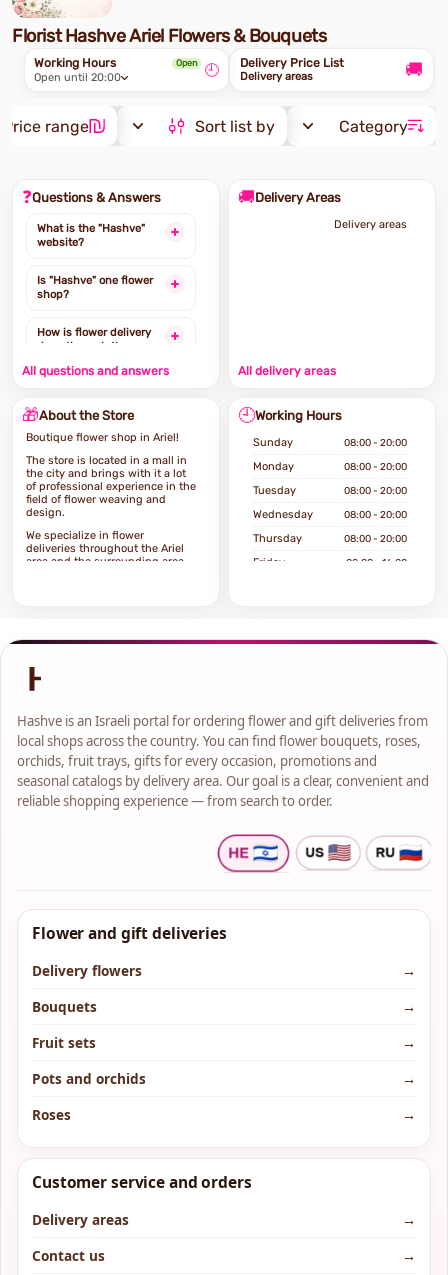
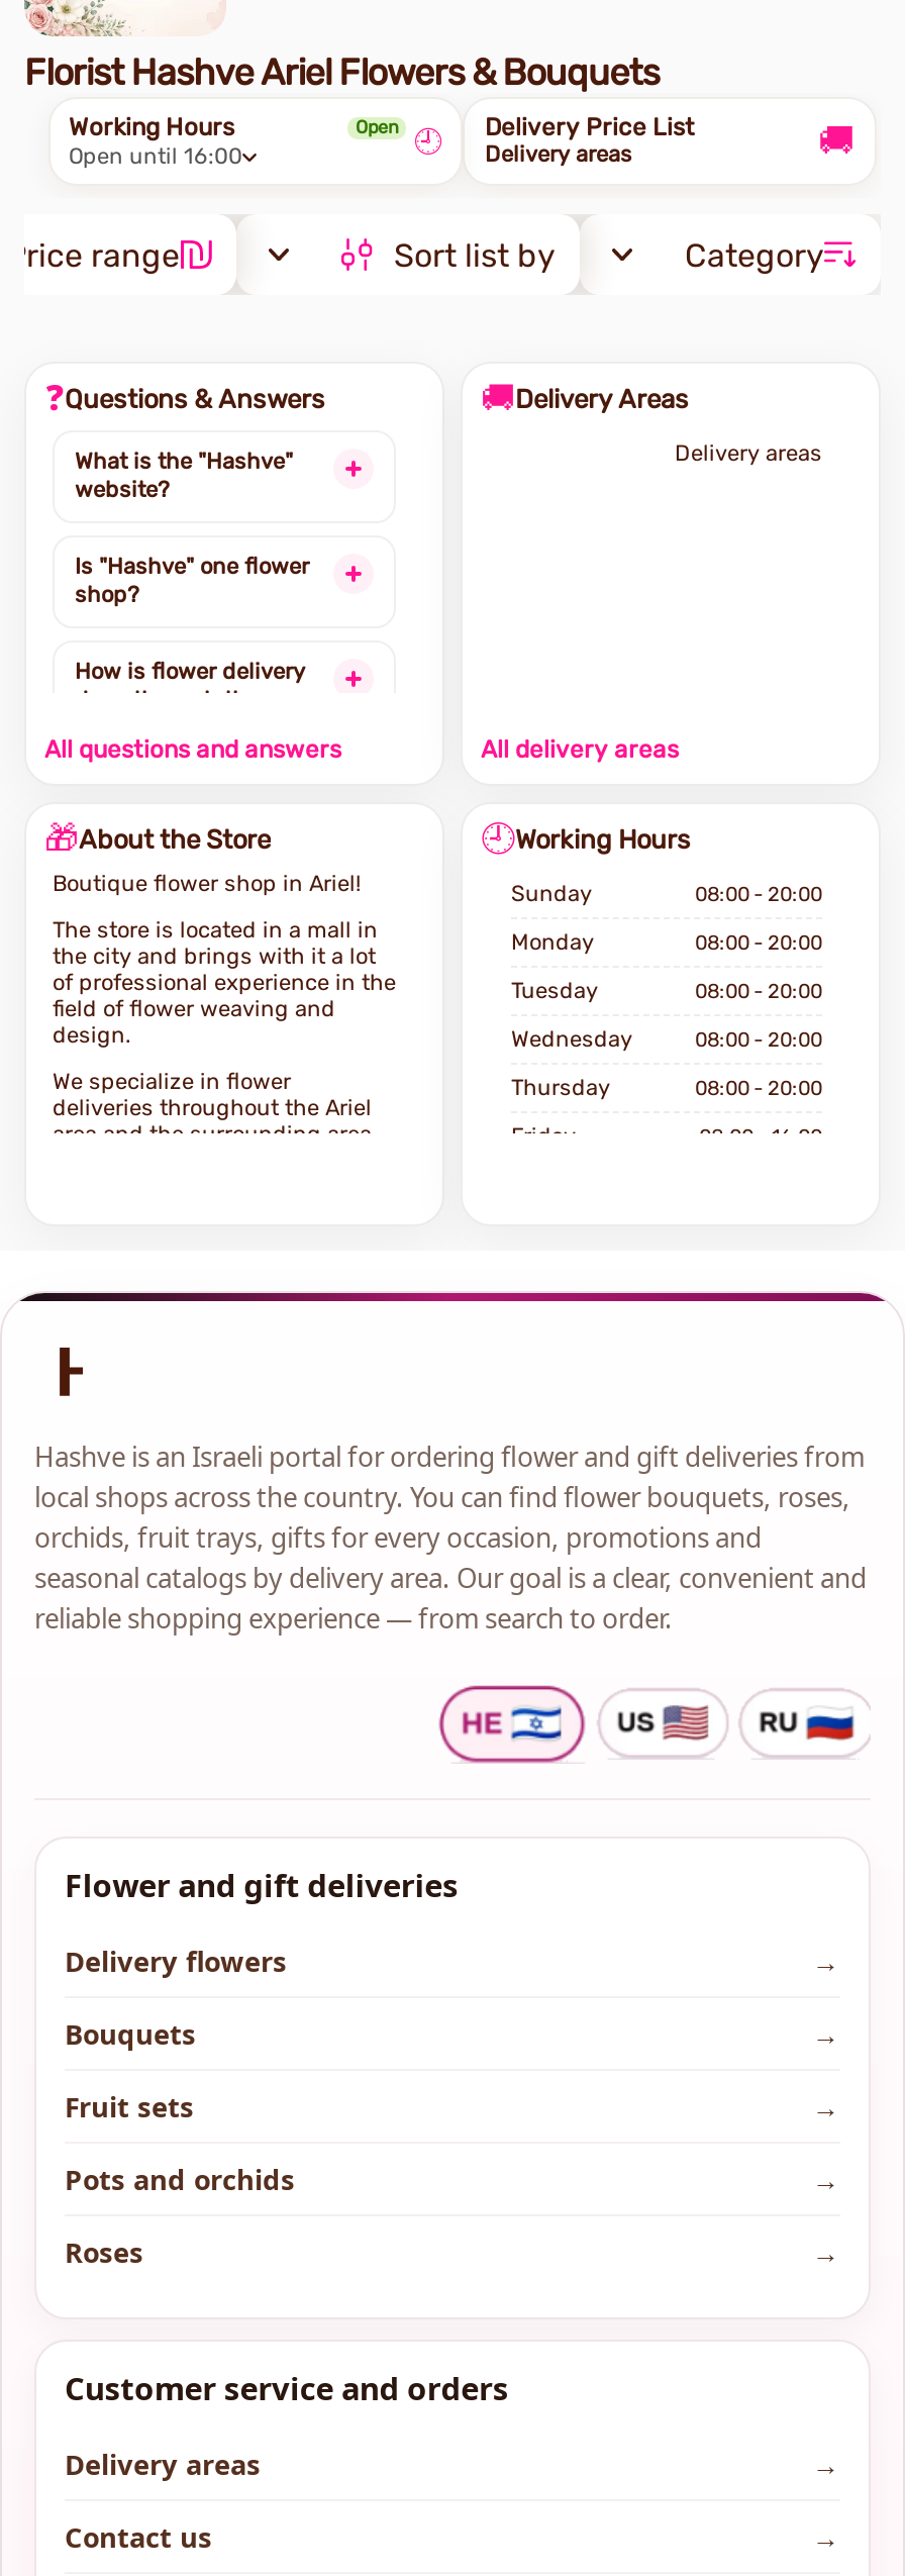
- Open until 20:00
+ Open until 16:00
